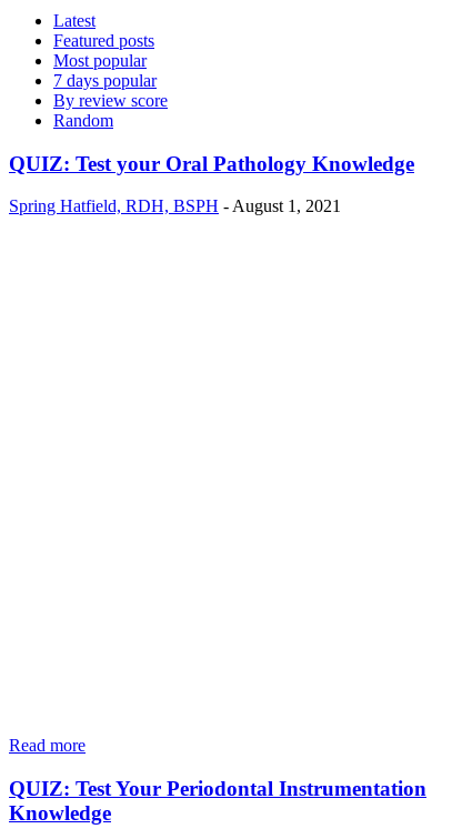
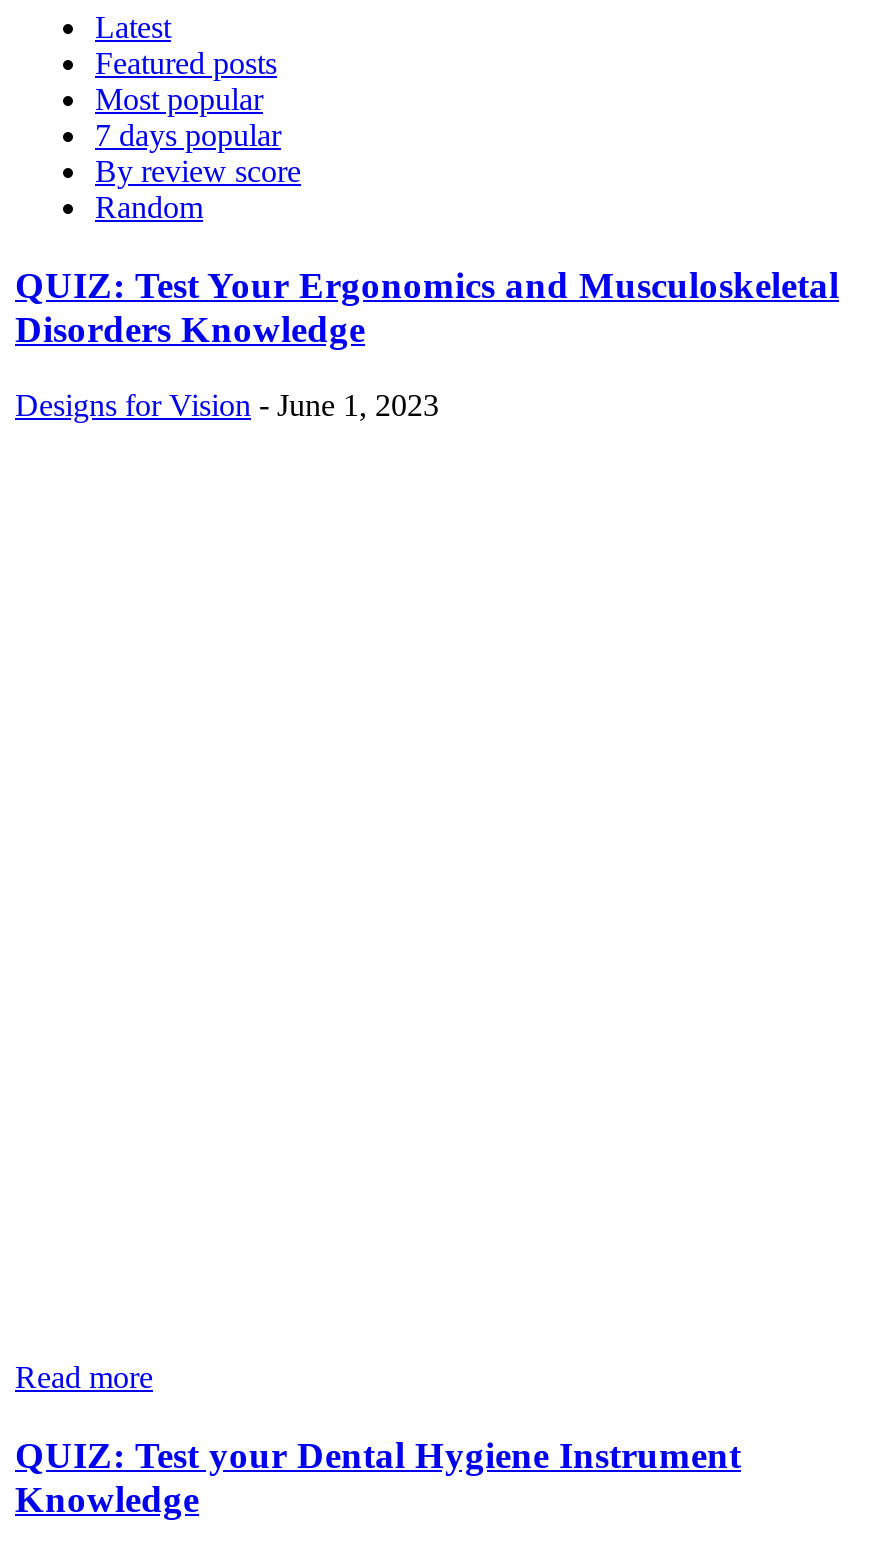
- QUIZ: Test your Oral Pathology Knowledge
+ QUIZ: Test Your Ergonomics and Musculoskeletal
+ Disorders Knowledge

- Spring Hatfield, RDH, BSPH - August 1, 2021
+ Designs for Vision - June 1, 2023

- QUIZ: Test Your Periodontal Instrumentation
+ QUIZ: Test your Dental Hygiene Instrument
